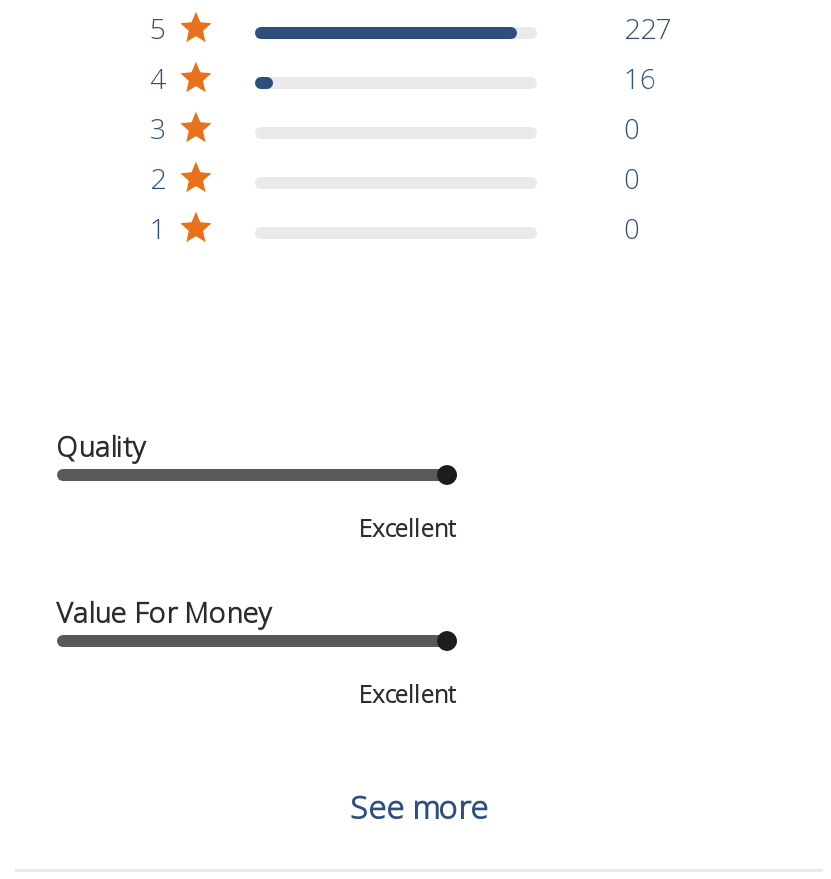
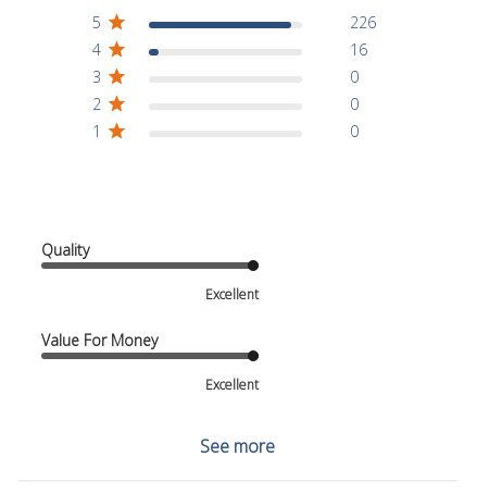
- 227
+ 226
